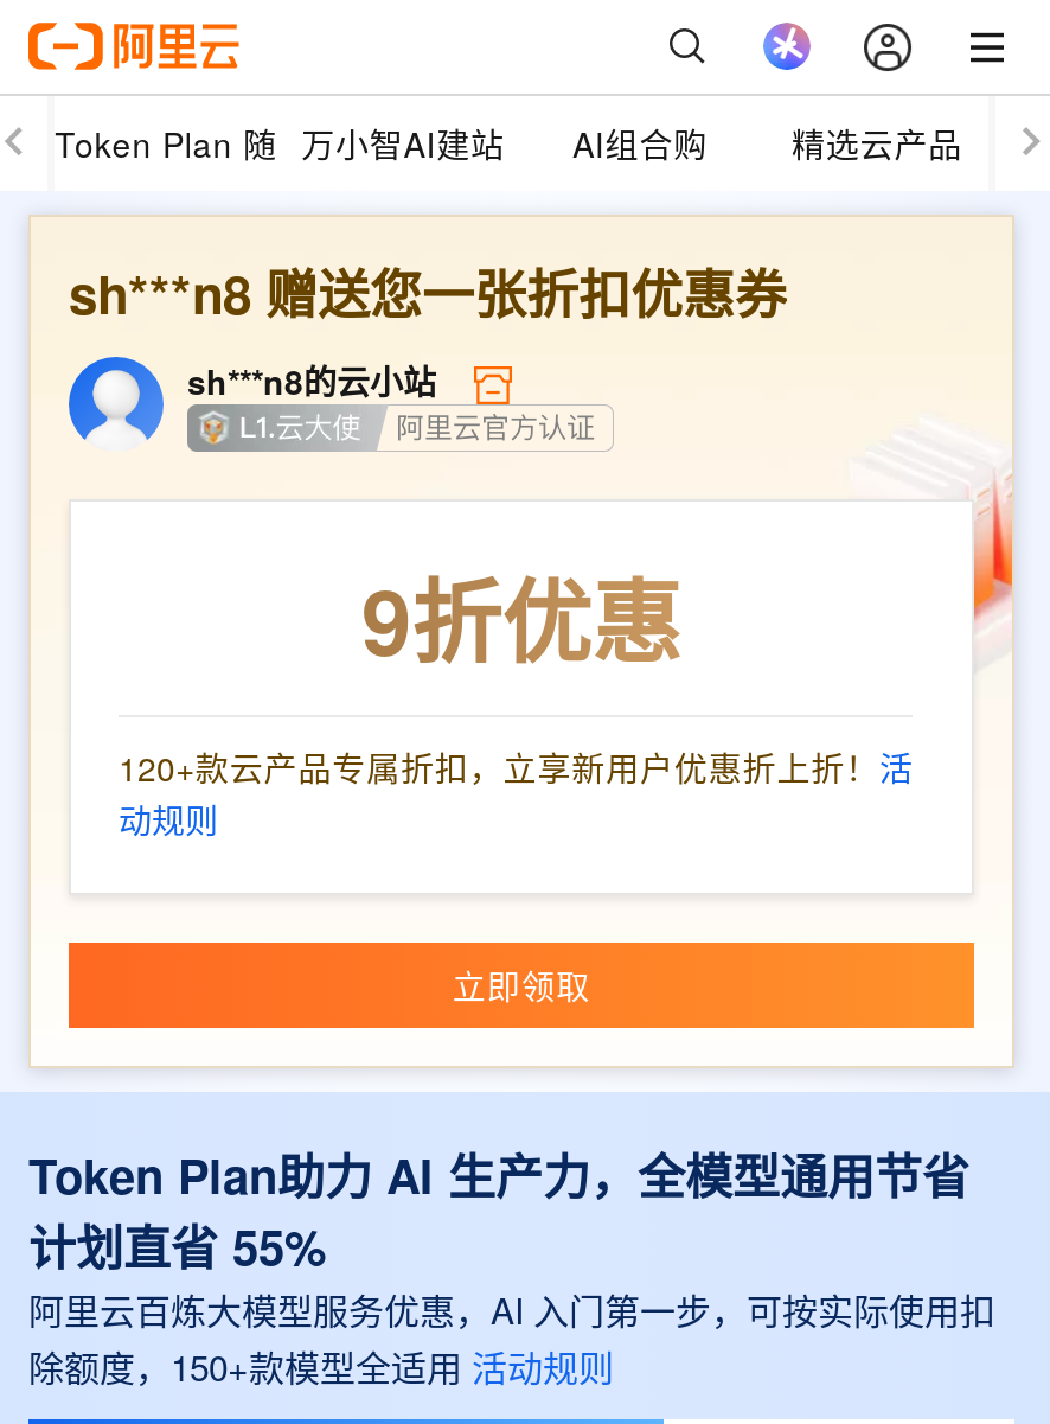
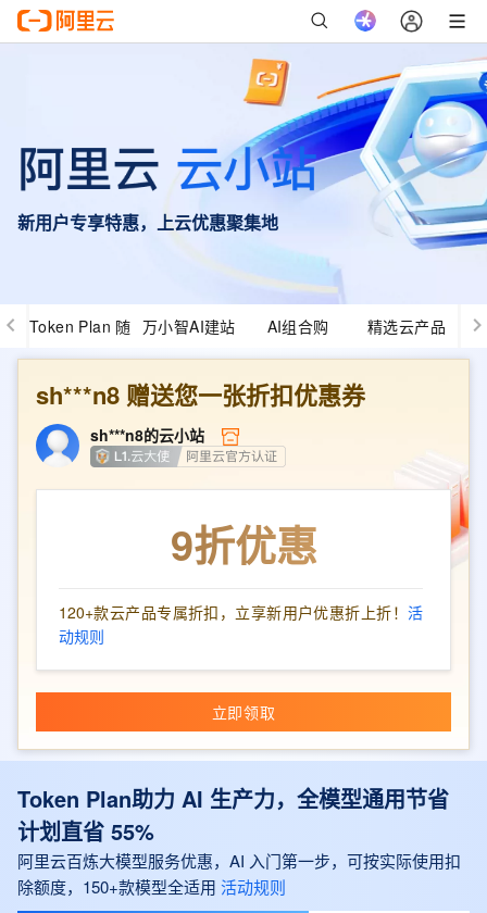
+ [image]
+ 新用户专享特惠，上云优惠聚集地
